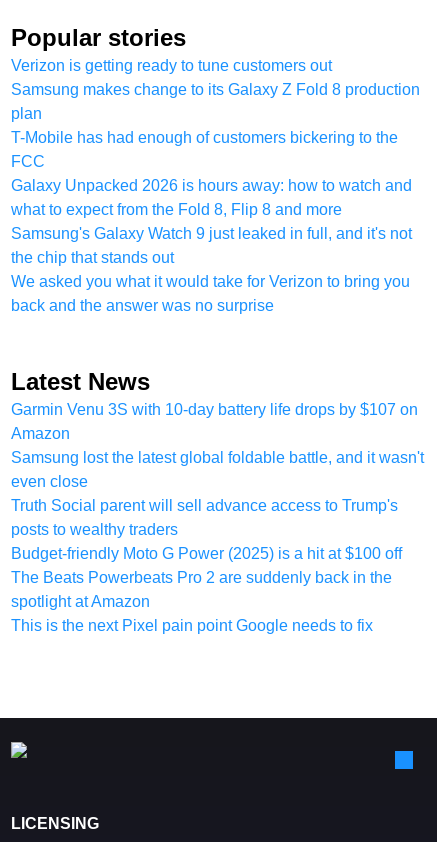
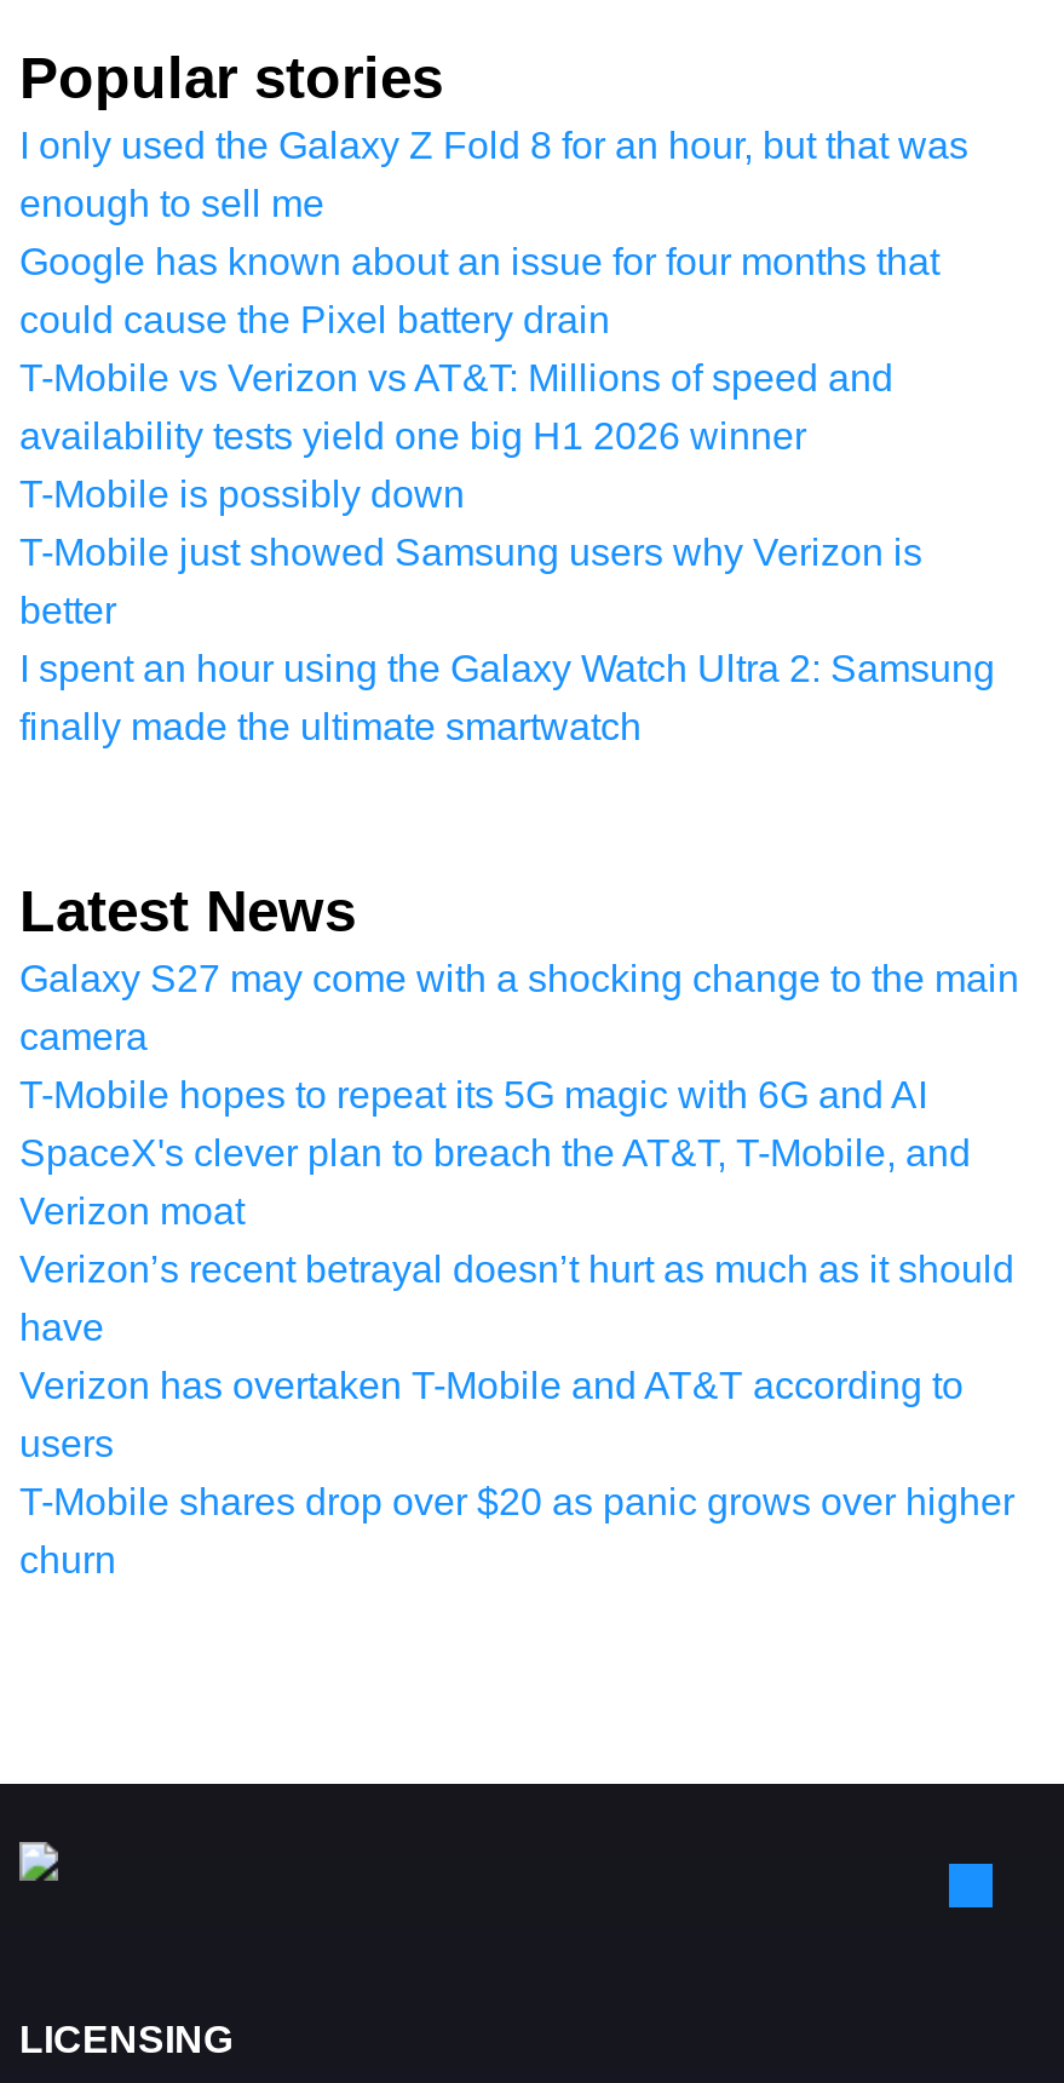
- Verizon is getting ready to tune customers out
- Samsung makes change to its Galaxy Z Fold 8 production
- plan
- T-Mobile has had enough of customers bickering to the
- FCC
- Galaxy Unpacked 2026 is hours away: how to watch and
- what to expect from the Fold 8, Flip 8 and more
- Samsung's Galaxy Watch 9 just leaked in full, and it's not
- the chip that stands out
- We asked you what it would take for Verizon to bring you
- back and the answer was no surprise
+ I only used the Galaxy Z Fold 8 for an hour, but that was
+ enough to sell me
+ Google has known about an issue for four months that
+ could cause the Pixel battery drain
+ T-Mobile vs Verizon vs AT&T: Millions of speed and
+ availability tests yield one big H1 2026 winner
+ T-Mobile is possibly down
+ T-Mobile just showed Samsung users why Verizon is
+ better
+ I spent an hour using the Galaxy Watch Ultra 2: Samsung
+ finally made the ultimate smartwatch

- Garmin Venu 3S with 10-day battery life drops by $107 on
- Amazon
- Samsung lost the latest global foldable battle, and it wasn't
- even close
- Truth Social parent will sell advance access to Trump's
- posts to wealthy traders
- Budget-friendly Moto G Power (2025) is a hit at $100 off
- The Beats Powerbeats Pro 2 are suddenly back in the
- spotlight at Amazon
- This is the next Pixel pain point Google needs to fix
+ Galaxy S27 may come with a shocking change to the main
+ camera
+ T-Mobile hopes to repeat its 5G magic with 6G and AI
+ SpaceX's clever plan to breach the AT&T, T-Mobile, and
+ Verizon moat
+ Verizon’s recent betrayal doesn’t hurt as much as it should
+ have
+ Verizon has overtaken T-Mobile and AT&T according to
+ users
+ T-Mobile shares drop over $20 as panic grows over higher
+ churn
